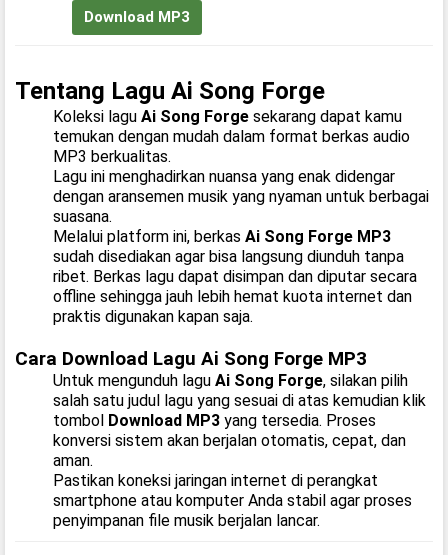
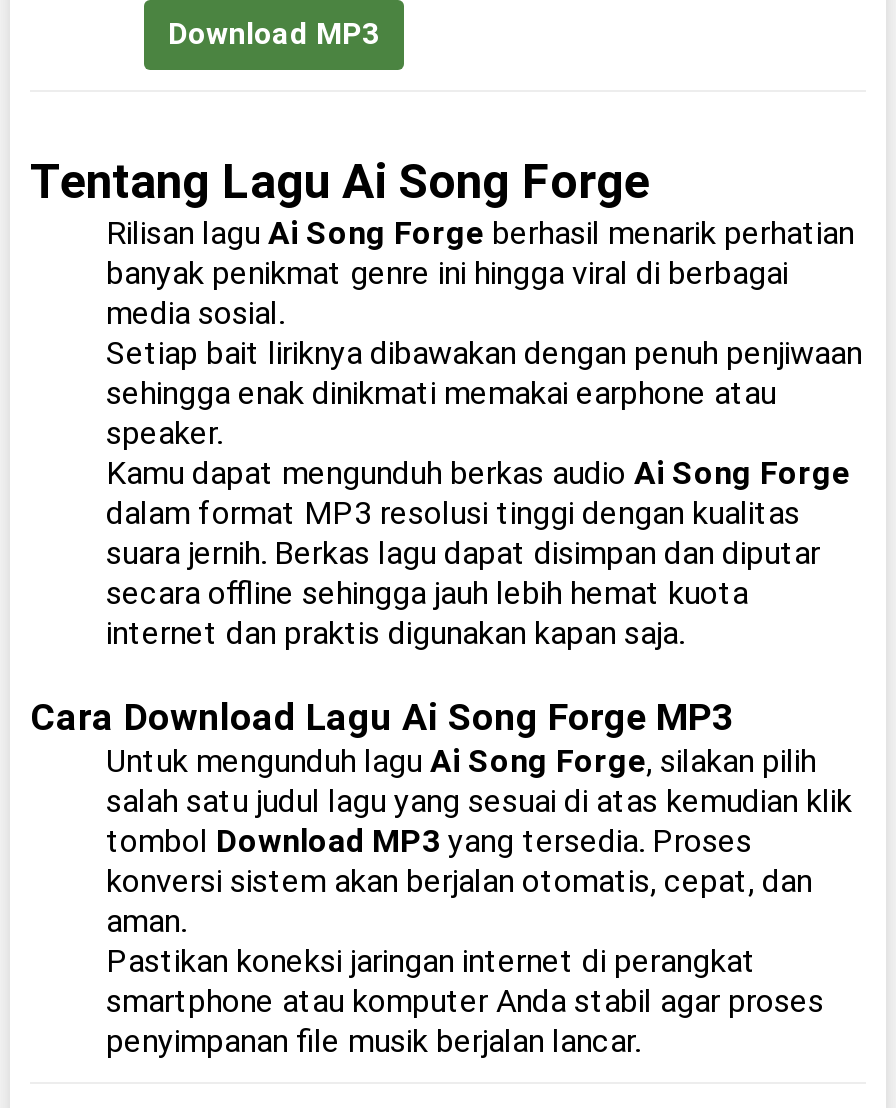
- Koleksi lagu Ai Song Forge sekarang dapat kamu
- temukan dengan mudah dalam format berkas audio
- MP3 berkualitas.
- Lagu ini menghadirkan nuansa yang enak didengar
- dengan aransemen musik yang nyaman untuk berbagai
- suasana.
- Melalui platform ini, berkas Ai Song Forge MP3
- sudah disediakan agar bisa langsung diunduh tanpa
- ribet. Berkas lagu dapat disimpan dan diputar secara
- offline sehingga jauh lebih hemat kuota internet dan
- praktis digunakan kapan saja.
+ Rilisan lagu Ai Song Forge berhasil menarik perhatian
+ banyak penikmat genre ini hingga viral di berbagai
+ media sosial.
+ Setiap bait liriknya dibawakan dengan penuh penjiwaan
+ sehingga enak dinikmati memakai earphone atau
+ speaker.
+ Kamu dapat mengunduh berkas audio Ai Song Forge
+ dalam format MP3 resolusi tinggi dengan kualitas
+ suara jernih. Berkas lagu dapat disimpan dan diputar
+ secara offline sehingga jauh lebih hemat kuota
+ internet dan praktis digunakan kapan saja.
